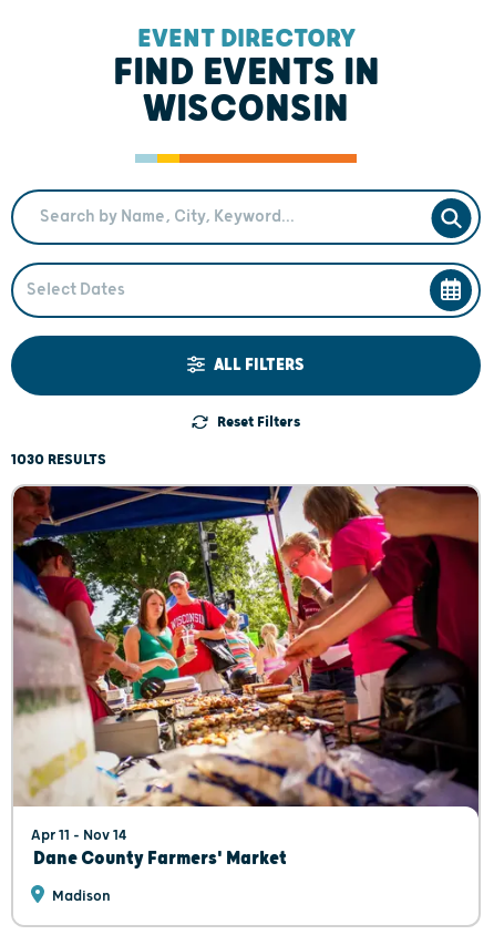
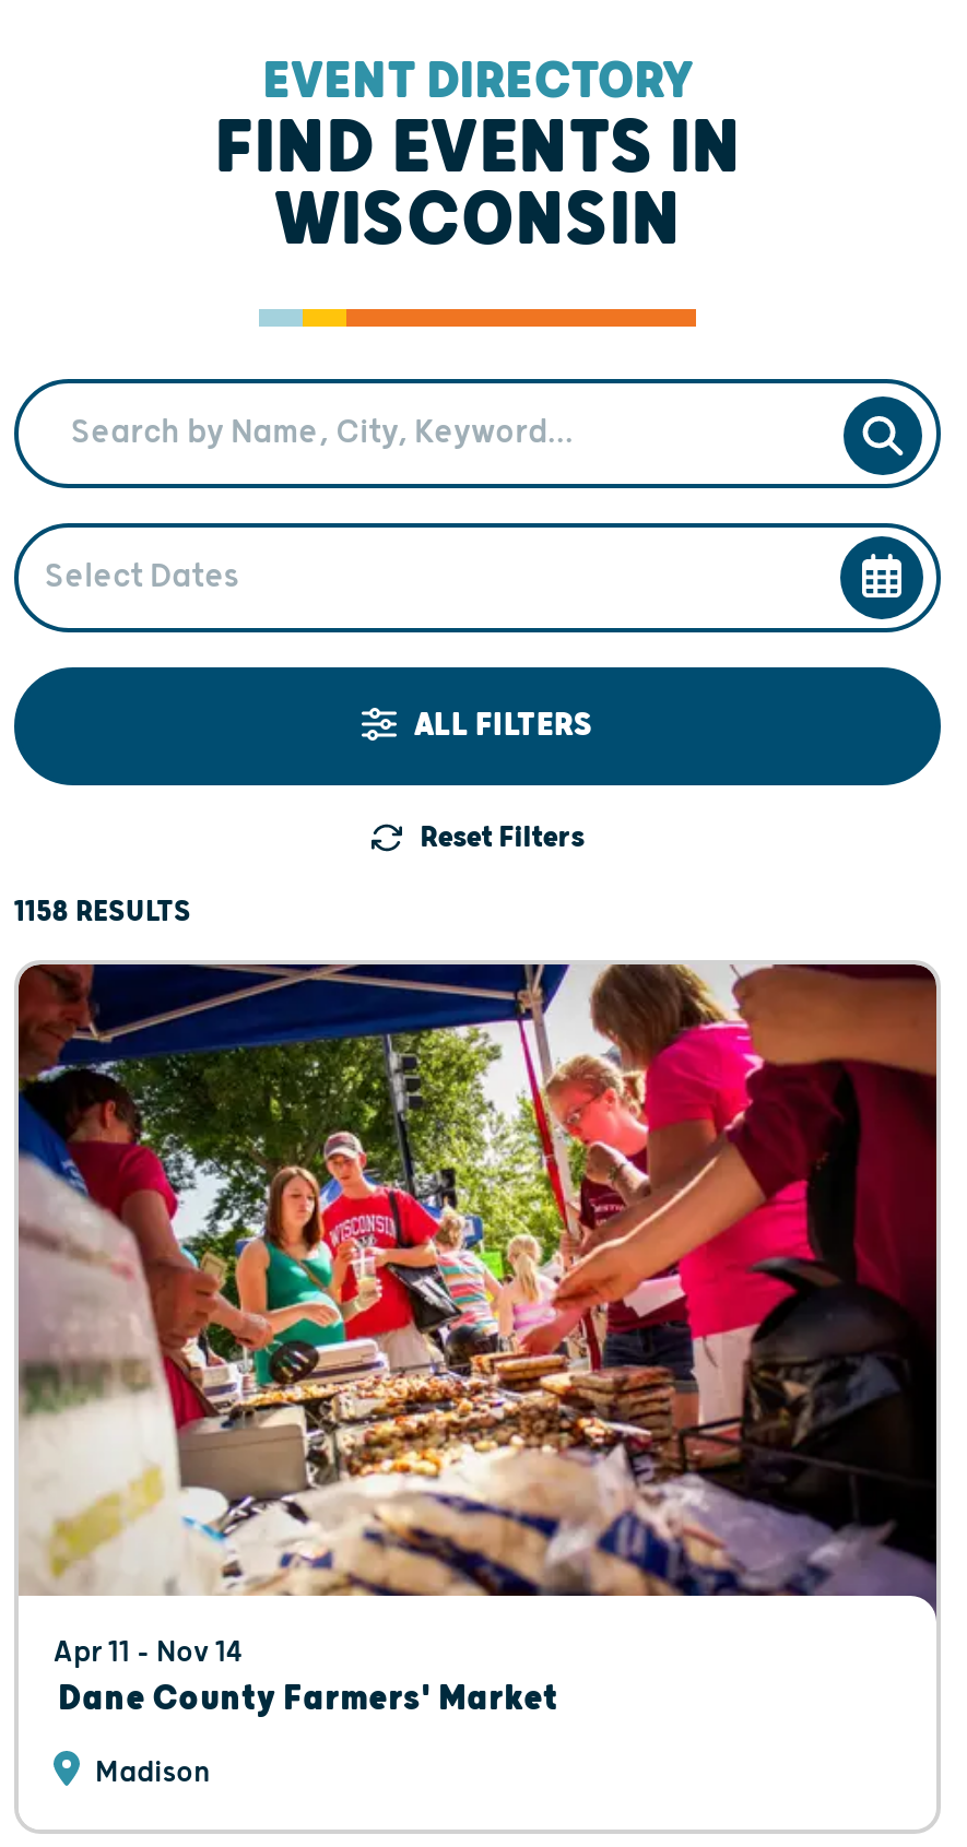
- 1030 RESULTS
+ 1158 RESULTS
